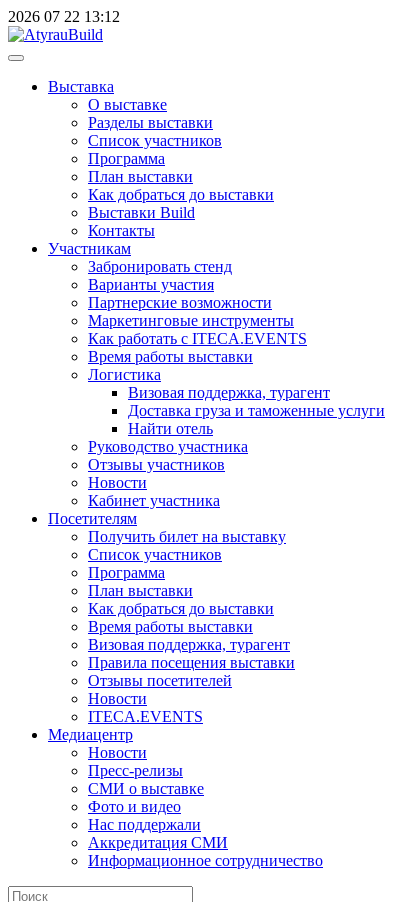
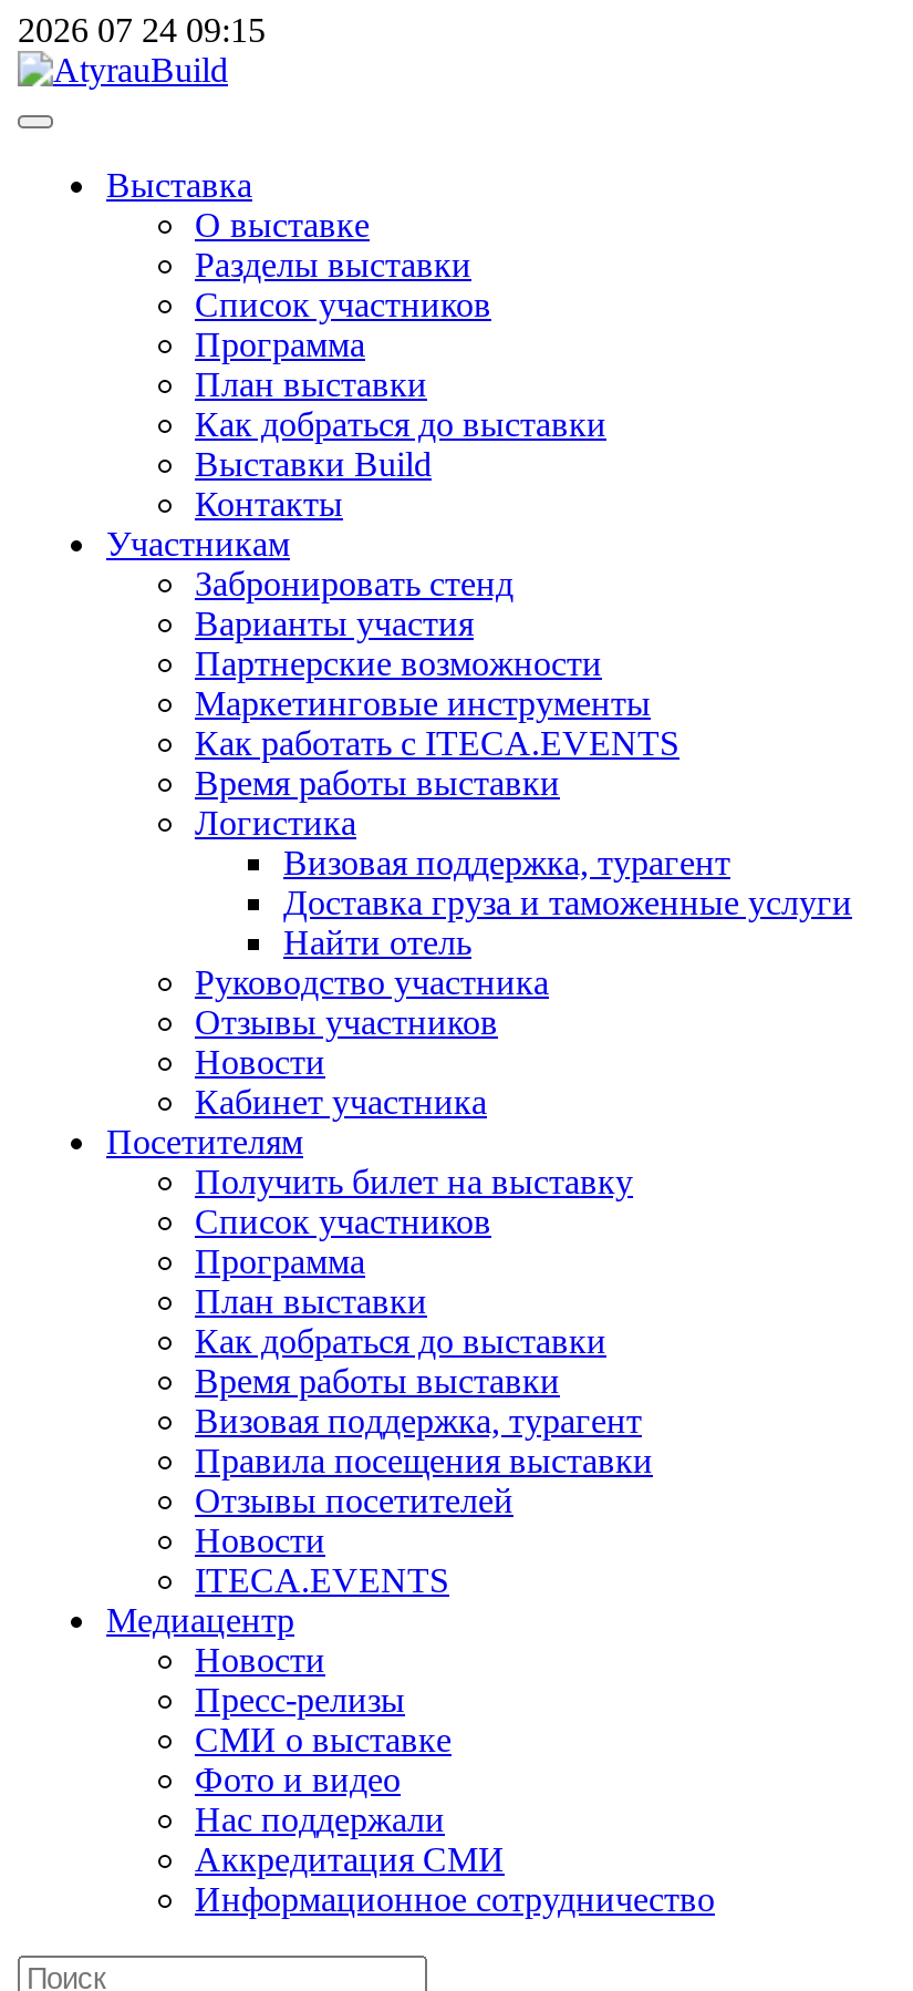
- 2026 07 22 13:12
+ 2026 07 24 09:15
